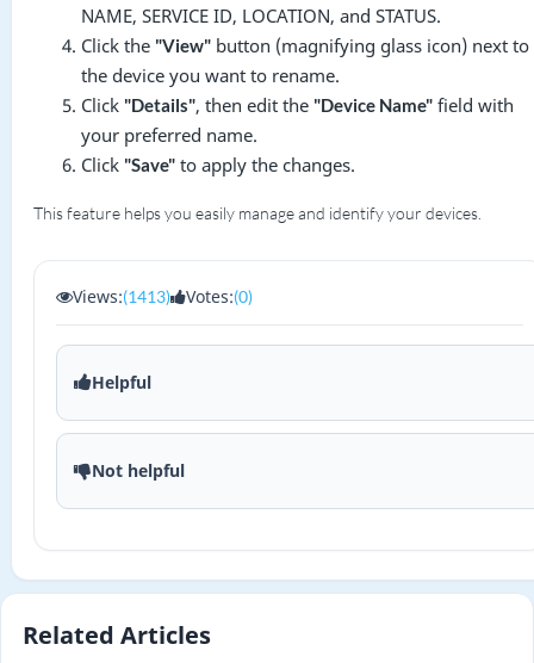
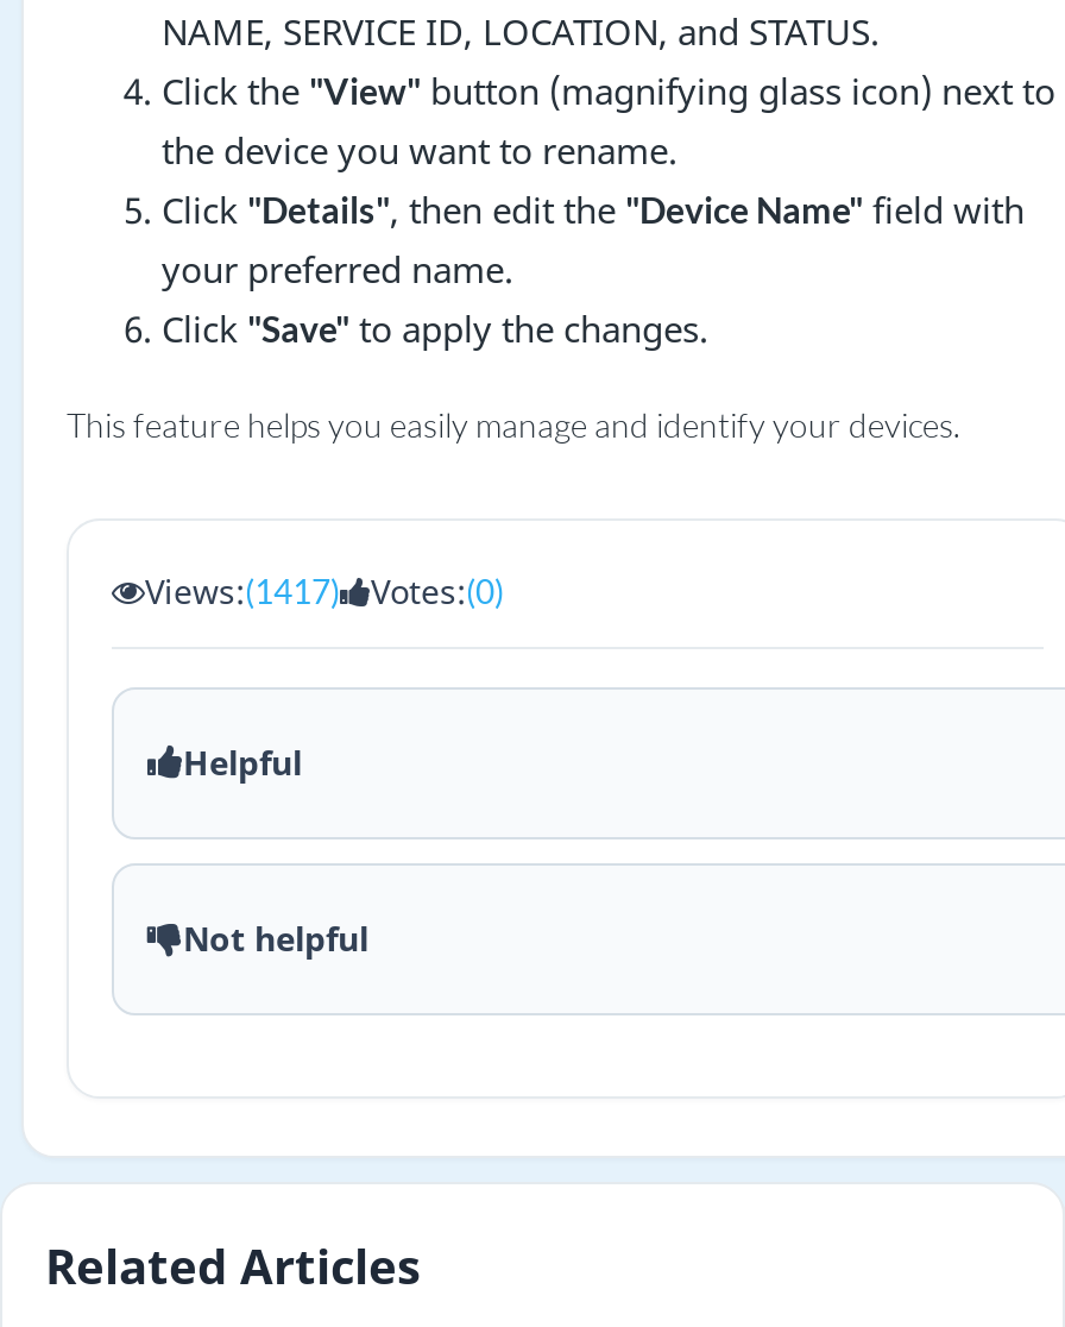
- Views:(1413) Votes:(0)
+ Views:(1417) Votes:(0)
